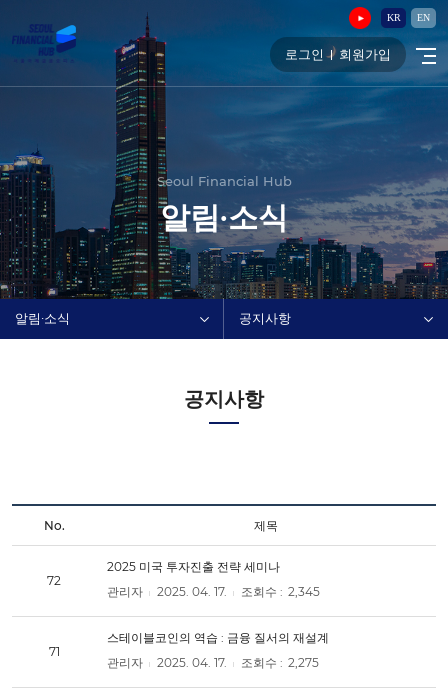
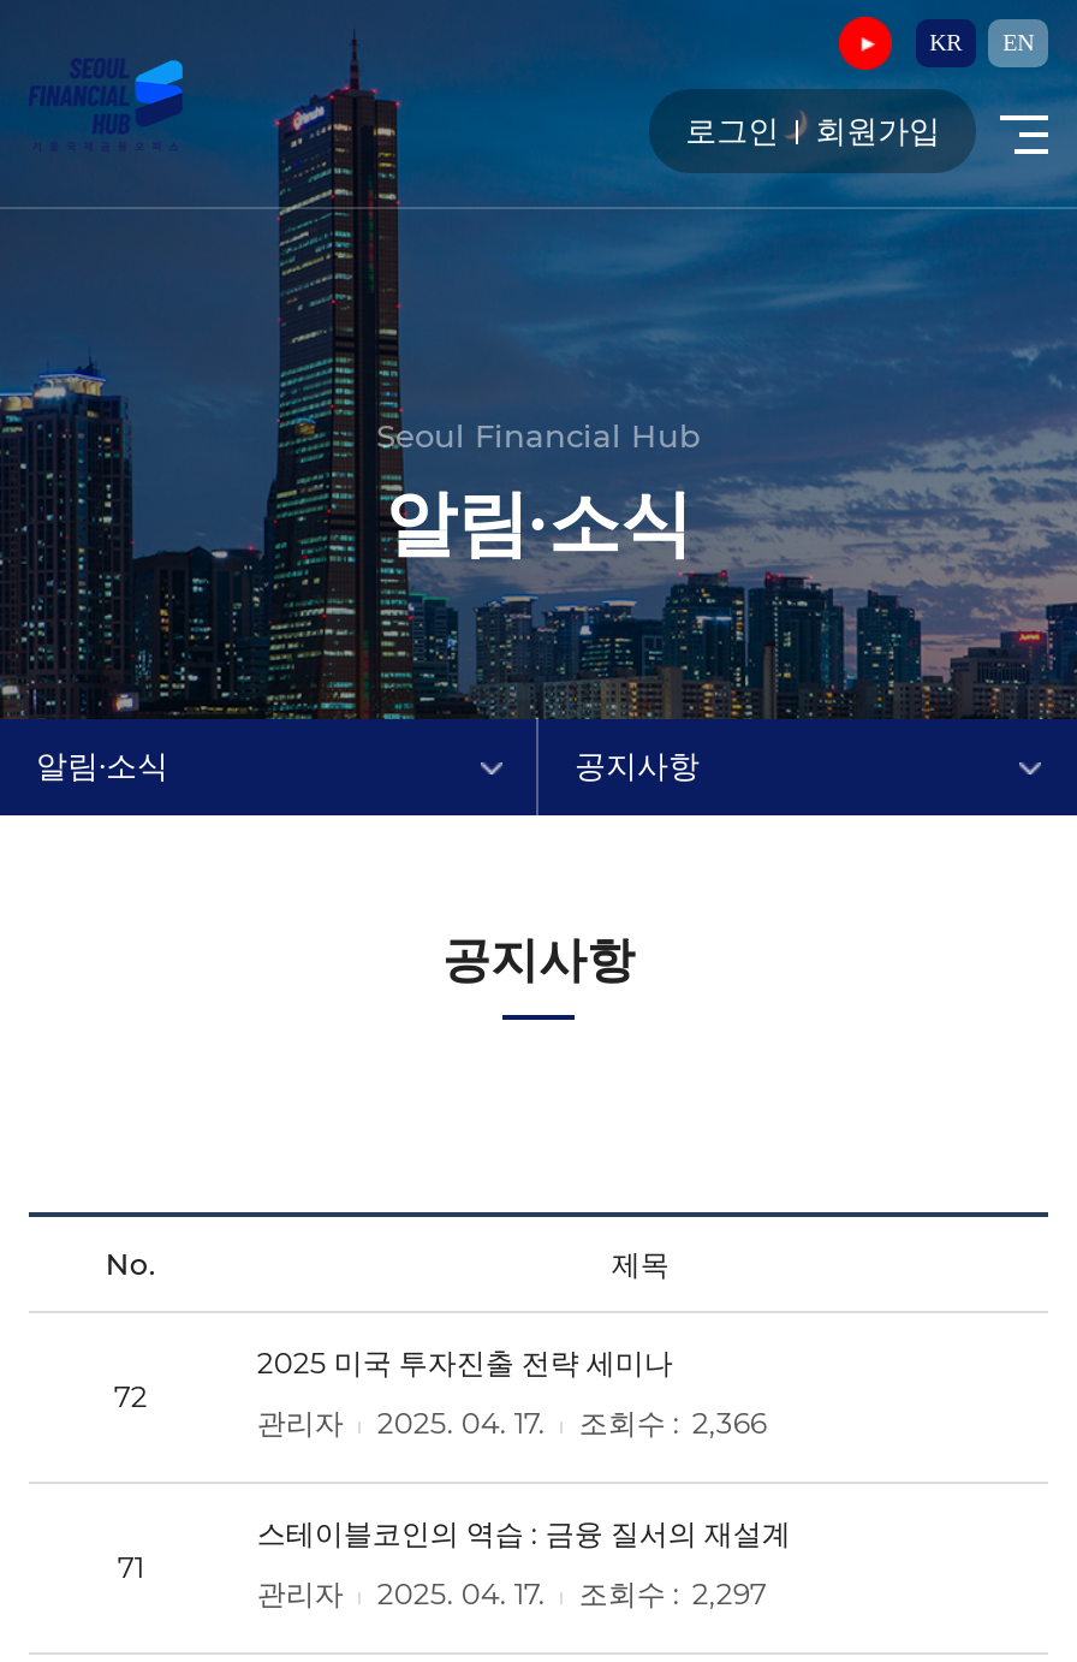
- 관리자 2025. 04. 17. 조회수 : 2,345
+ 관리자 2025. 04. 17. 조회수 : 2,366

- 관리자 2025. 04. 17. 조회수 : 2,275
+ 관리자 2025. 04. 17. 조회수 : 2,297
